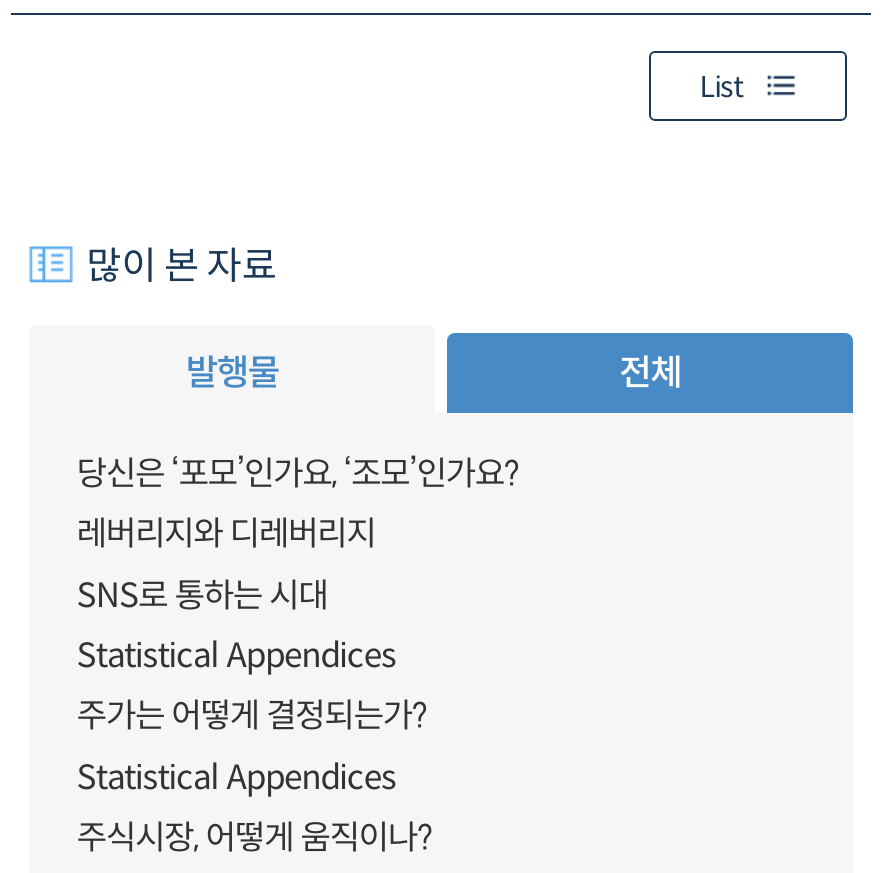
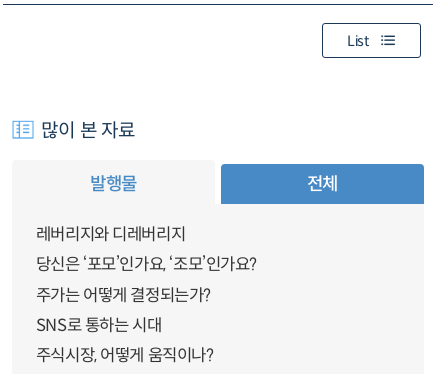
moved down: 당신은 ‘포모’인가요, ‘조모’인가요?

moved down: SNS로 통하는 시대

- Statistical Appendices

- Statistical Appendices
